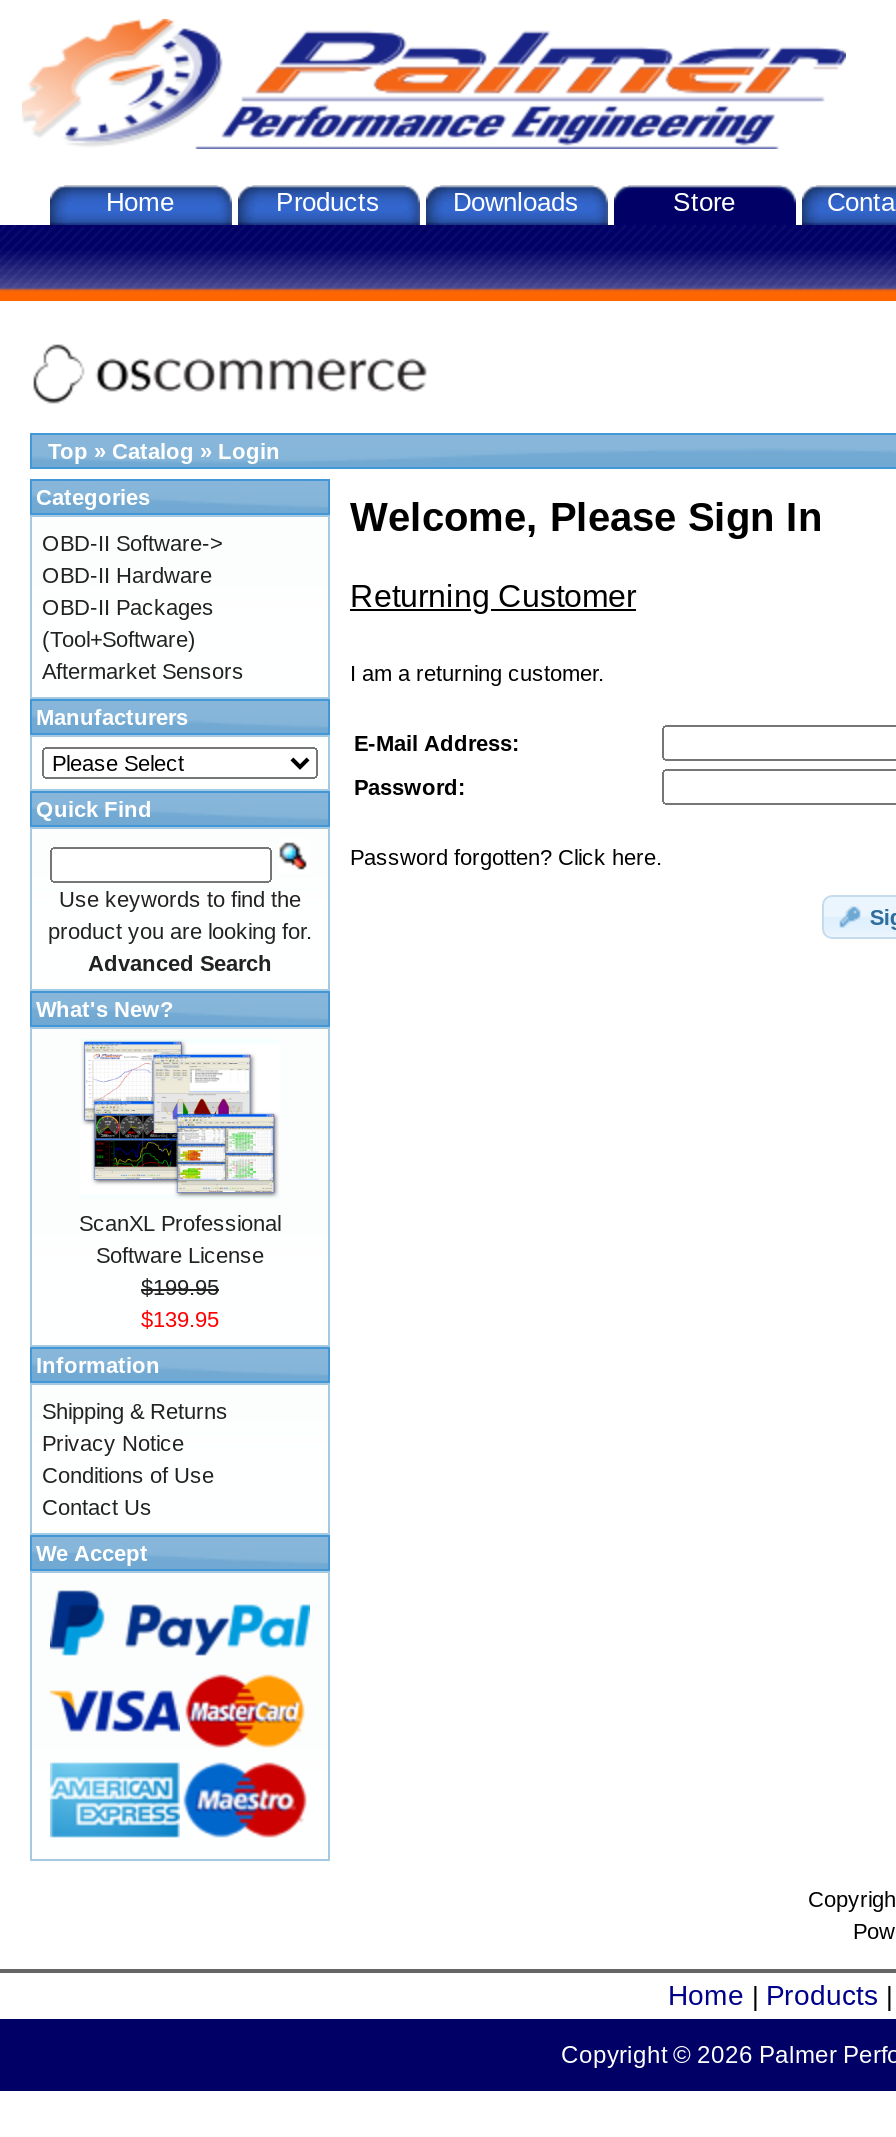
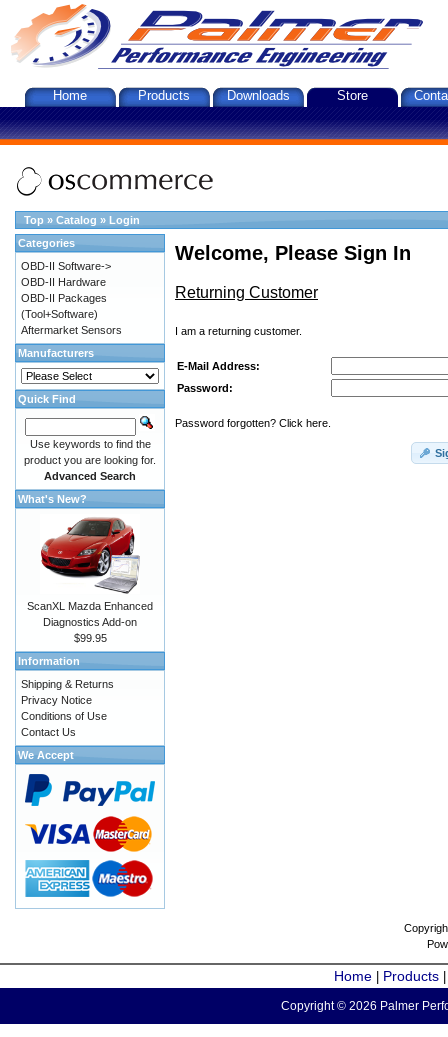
- [image]
- ScanXL Professional
- Software License
- $199.95
- $139.95
+ [image]
+ ScanXL Mazda Enhanced
+ Diagnostics Add-on
+ $99.95
